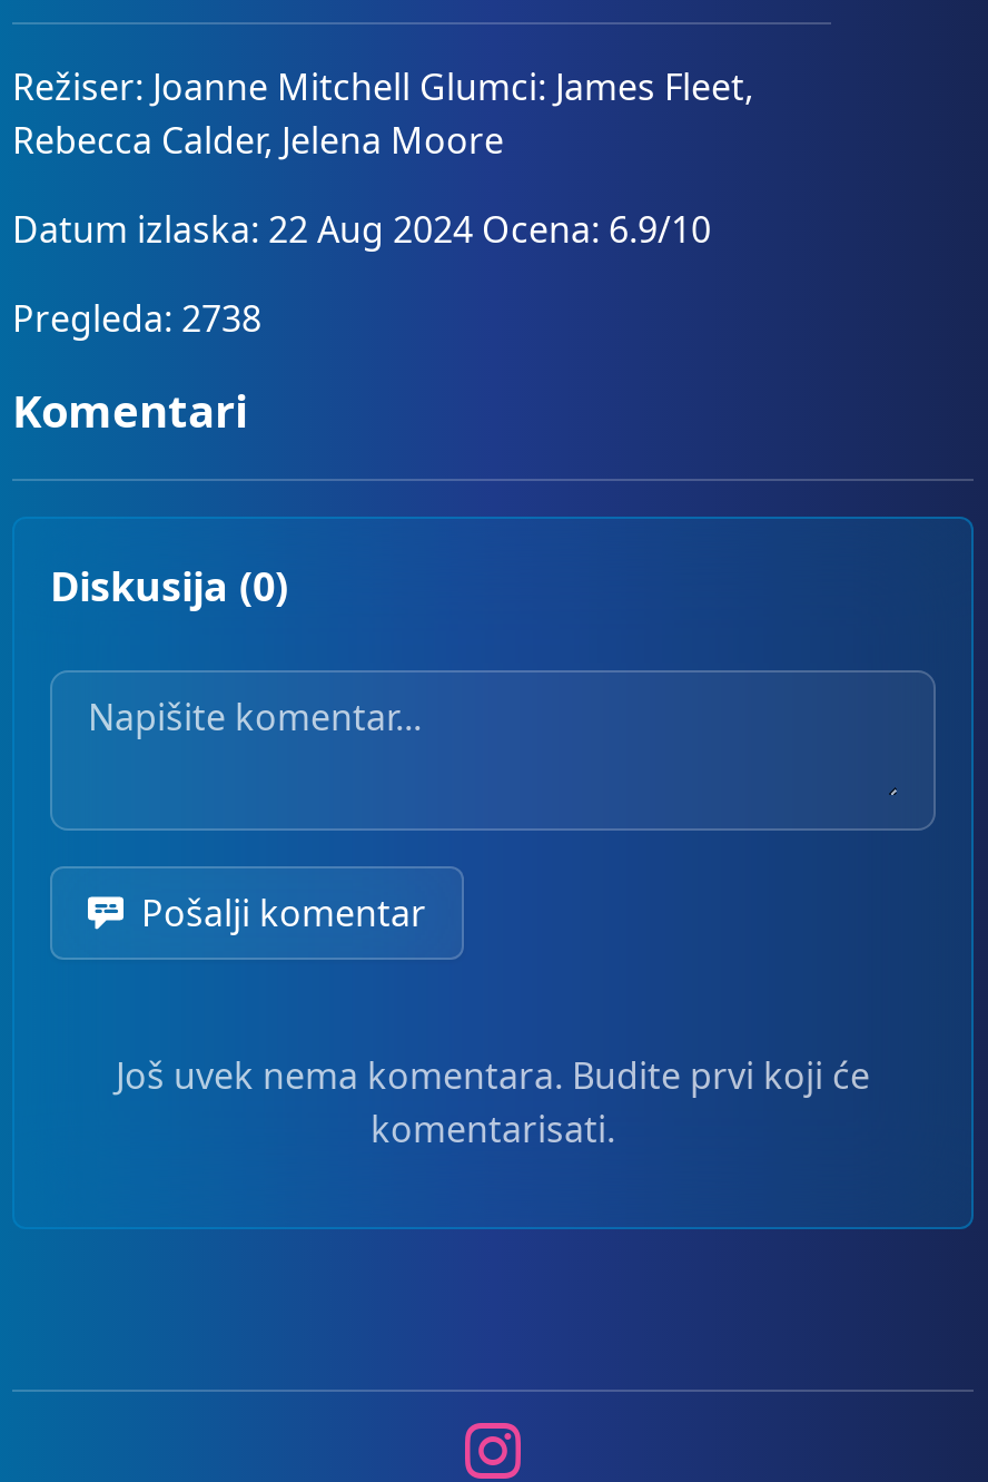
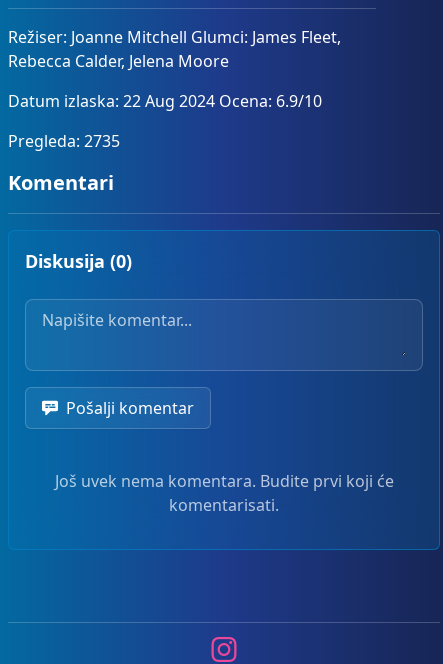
- Pregleda: 2738
+ Pregleda: 2735
